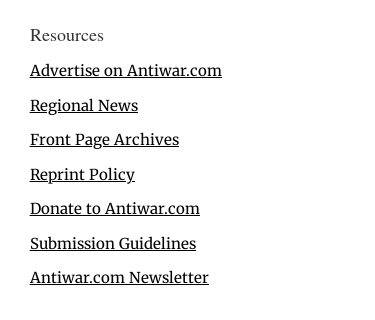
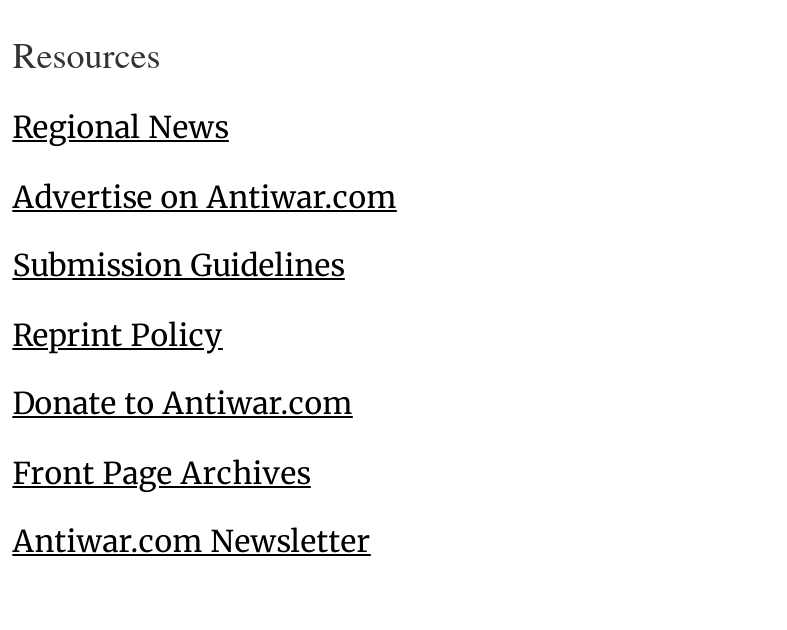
moved down: Advertise on Antiwar.com

moved up: Regional News

moved down: Front Page Archives

moved up: Submission Guidelines
